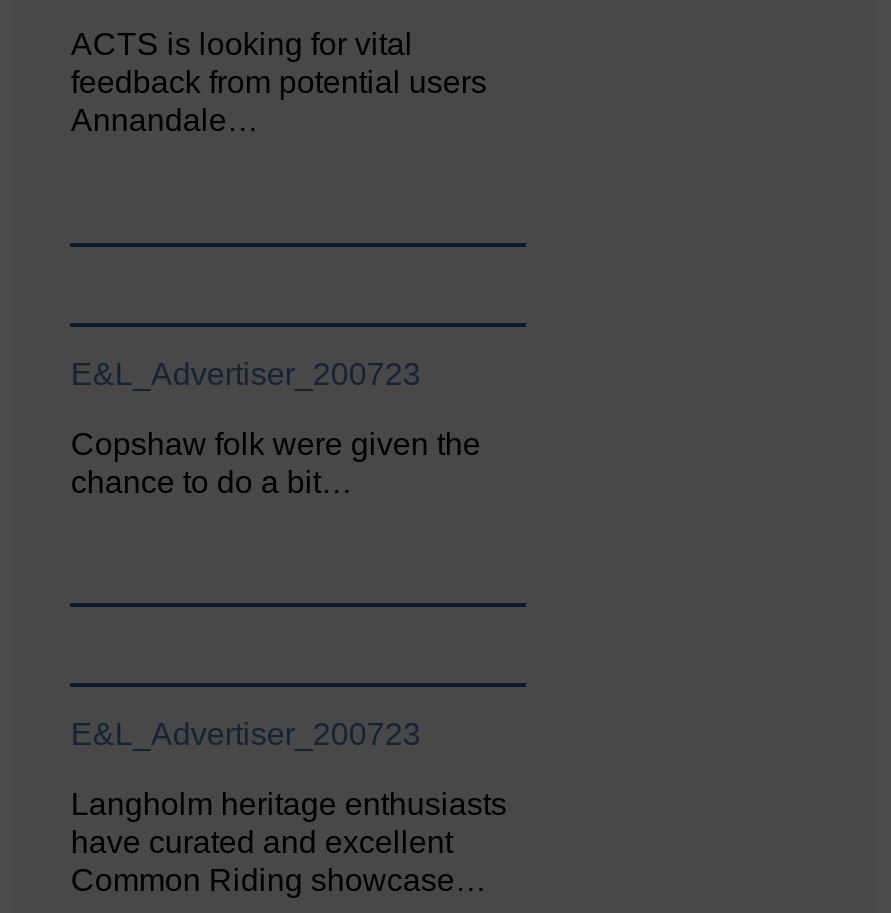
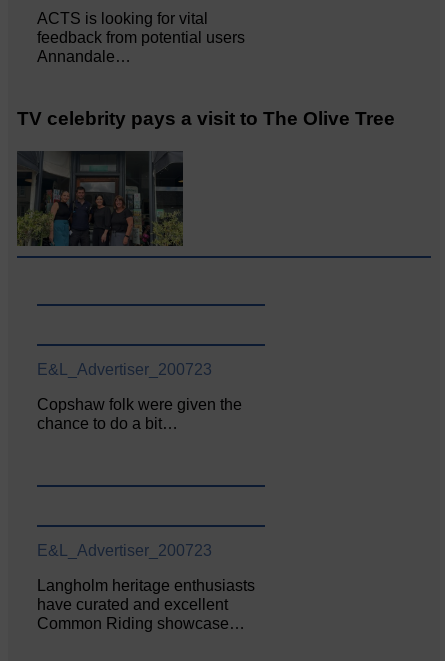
+ [image]

+ TV celebrity pays a visit to The Olive Tree
